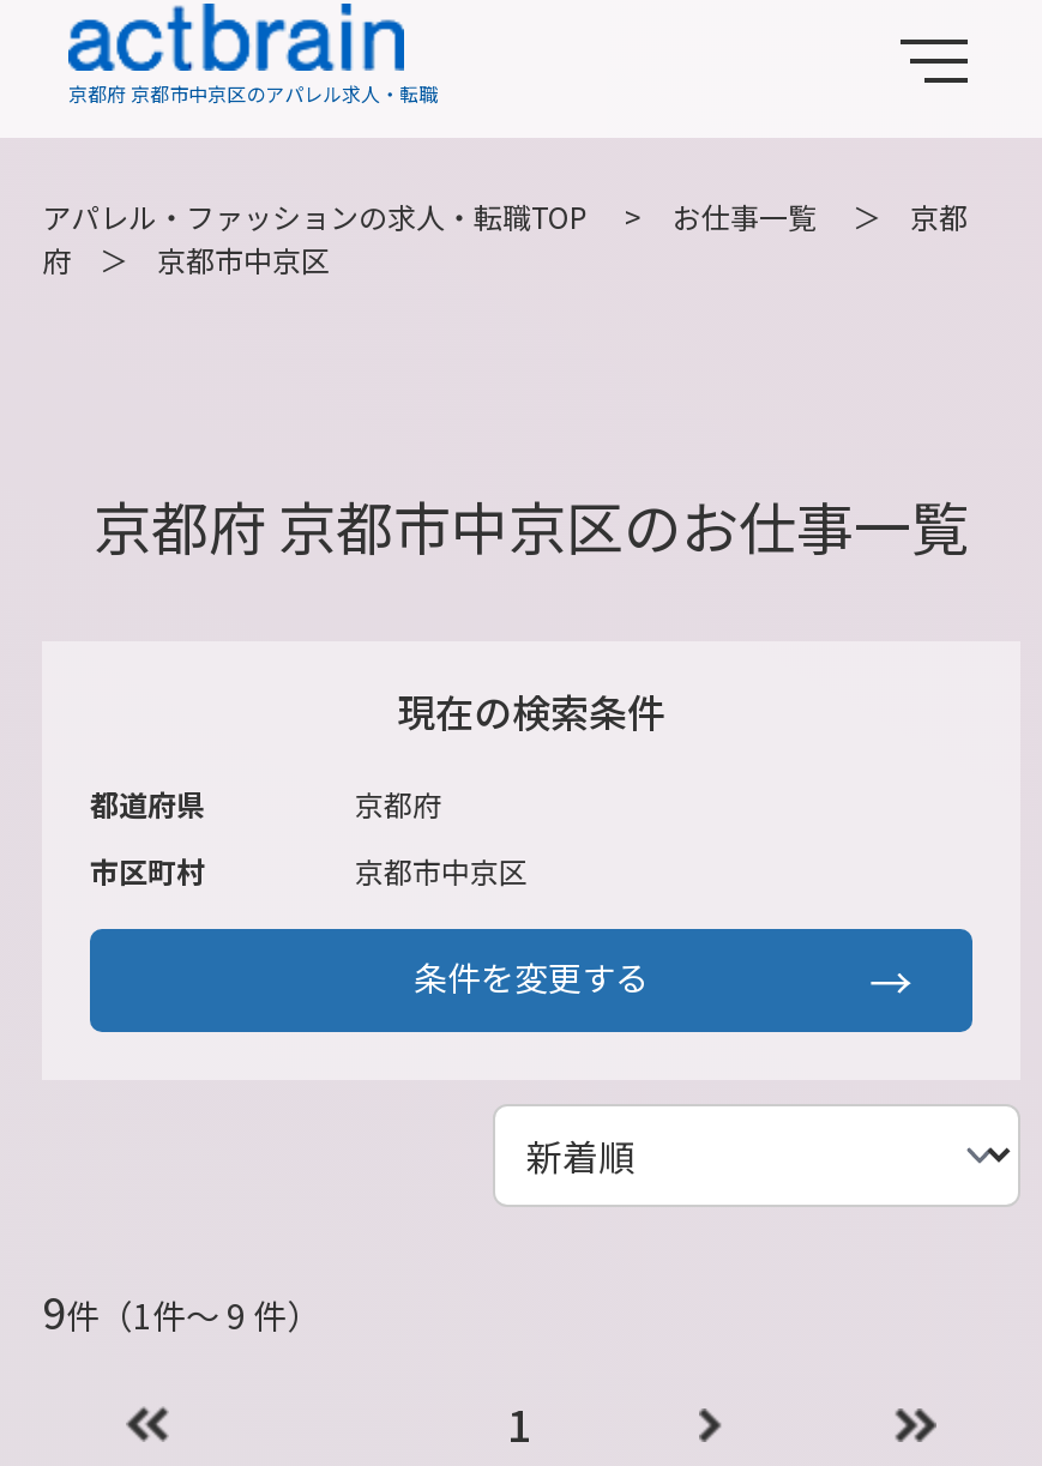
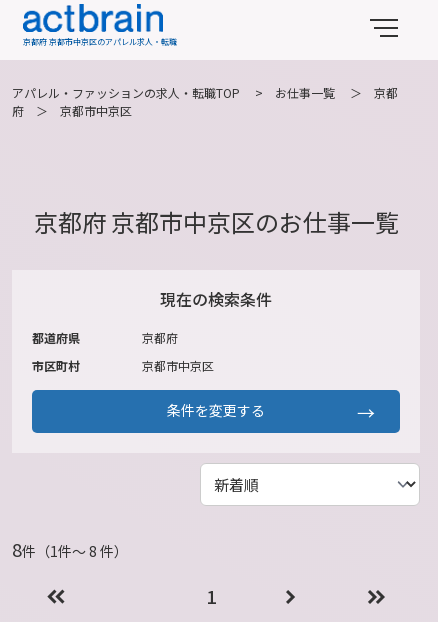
- 9件（1件〜 9 件）
+ 8件（1件〜 8 件）
